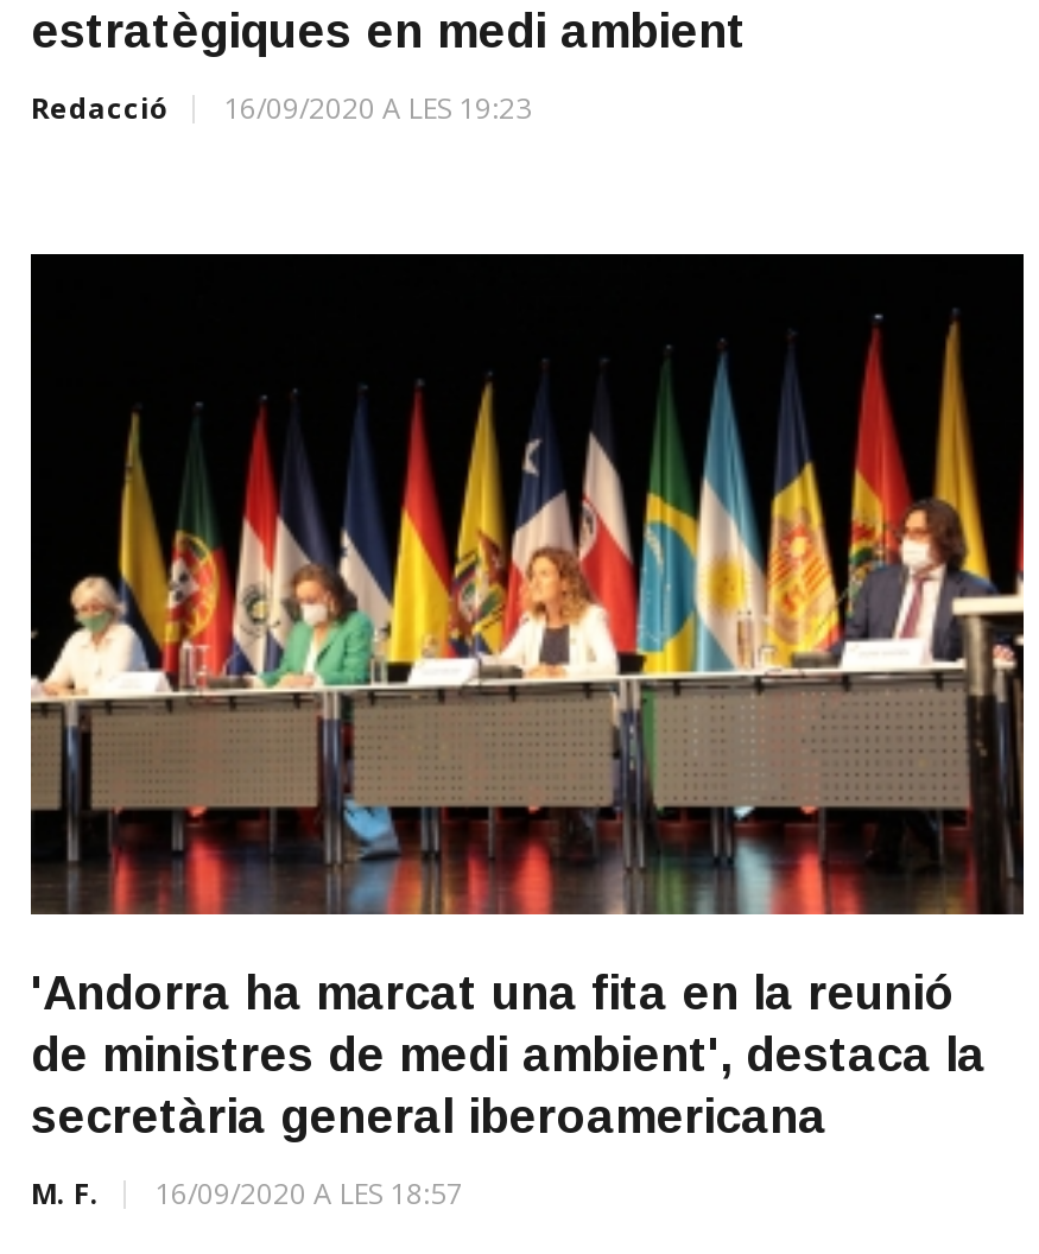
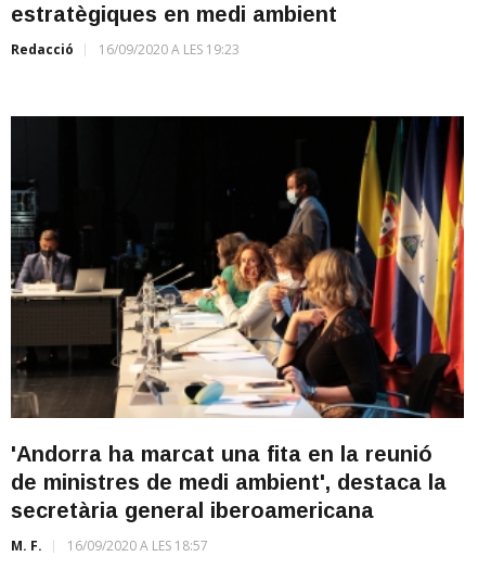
- [image]
+ [image]
